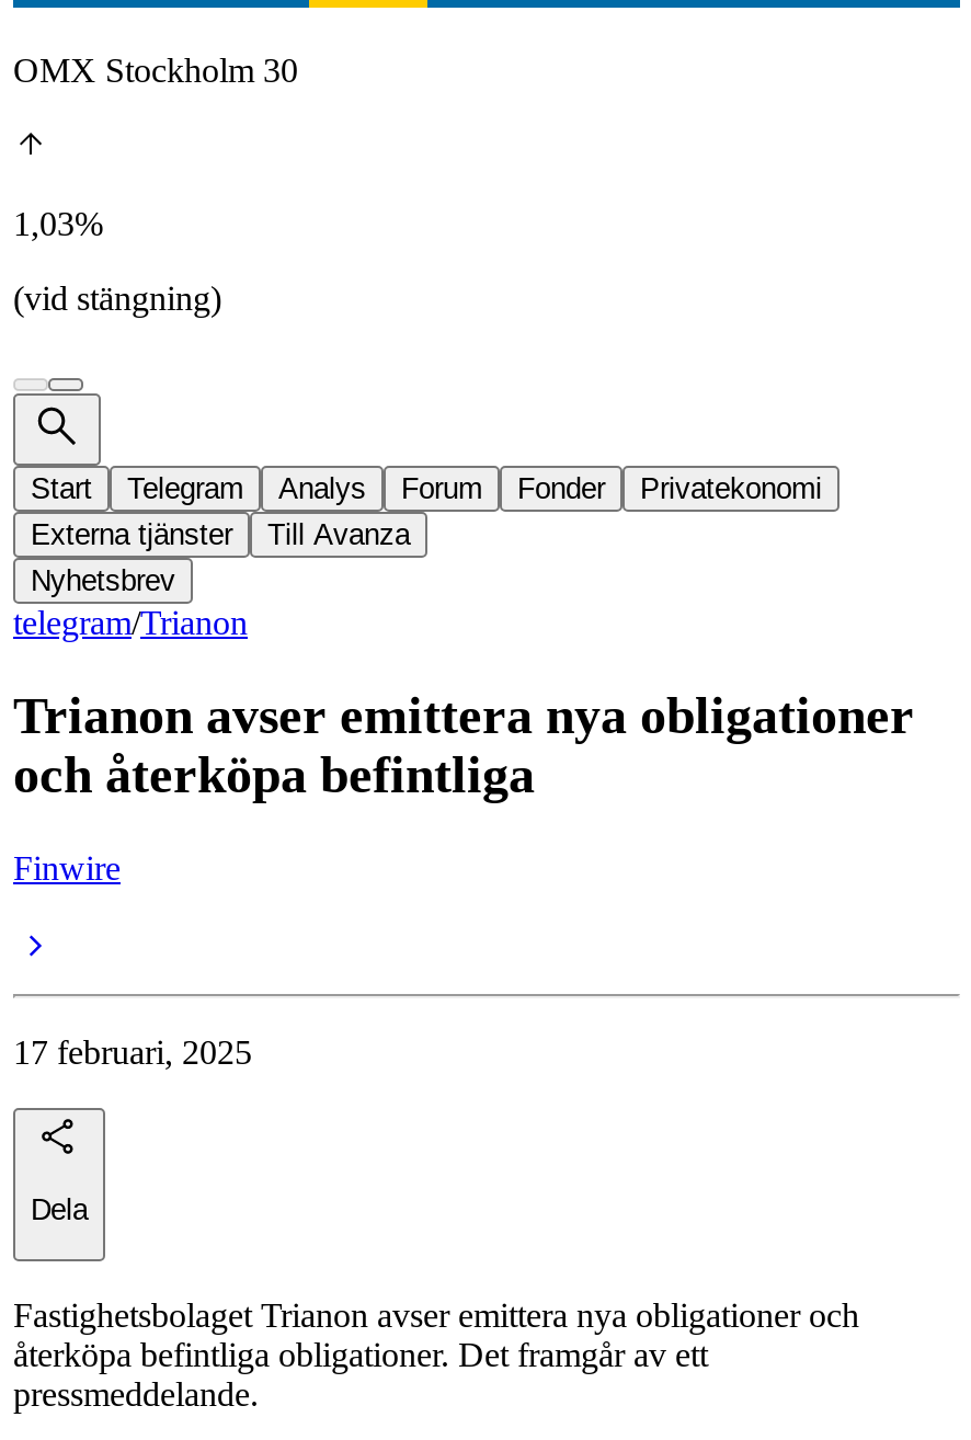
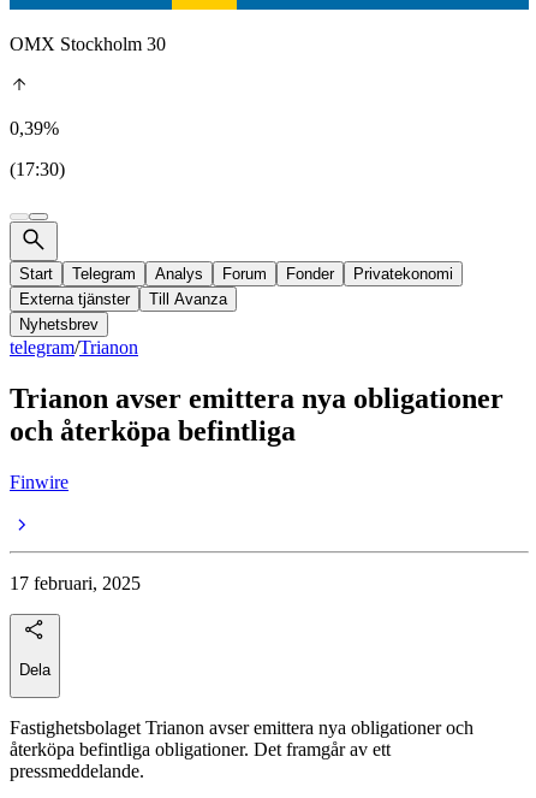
- 1,03%
+ 0,39%

- (vid stängning)
+ (17:30)
